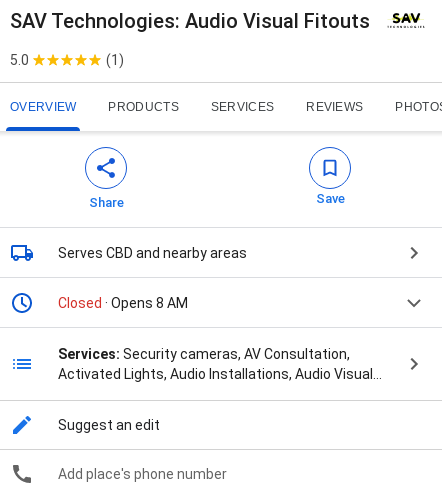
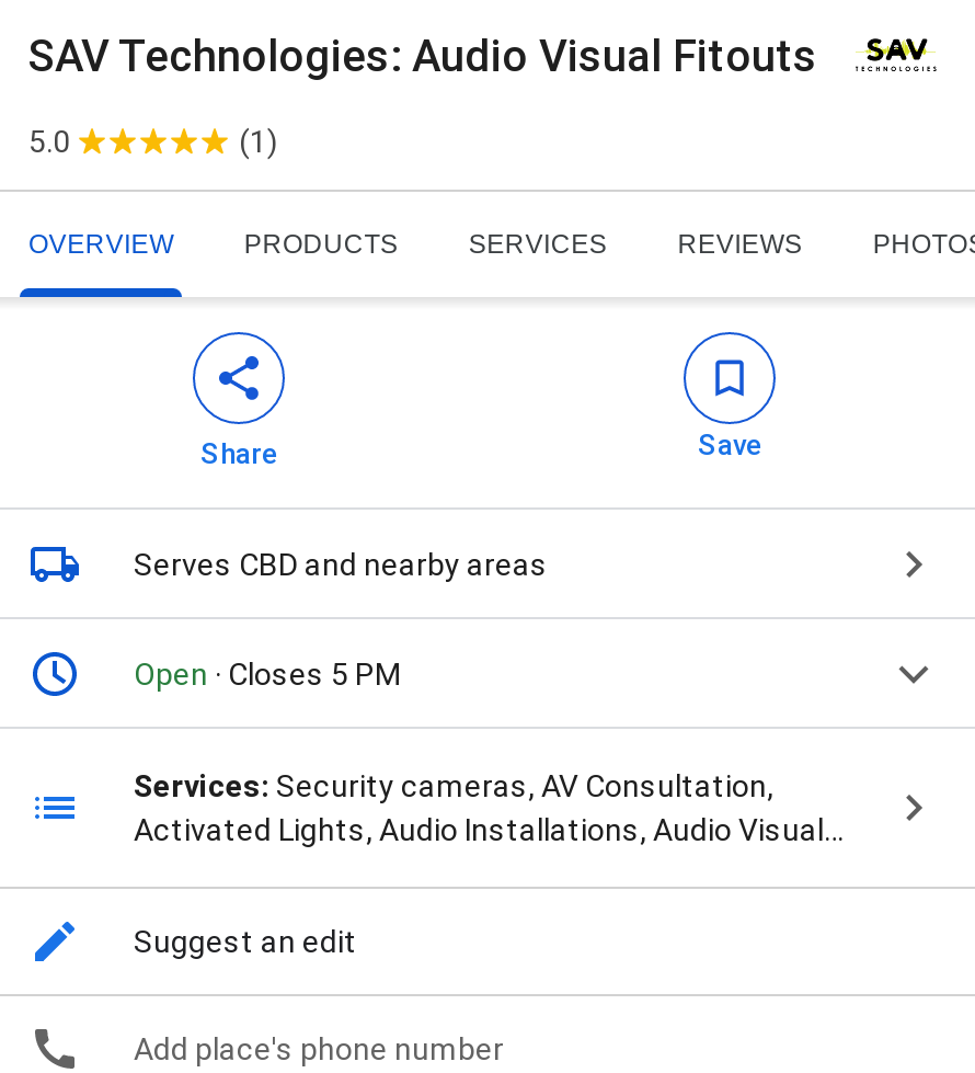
- Closed · Opens 8 AM
+ Open · Closes 5 PM
